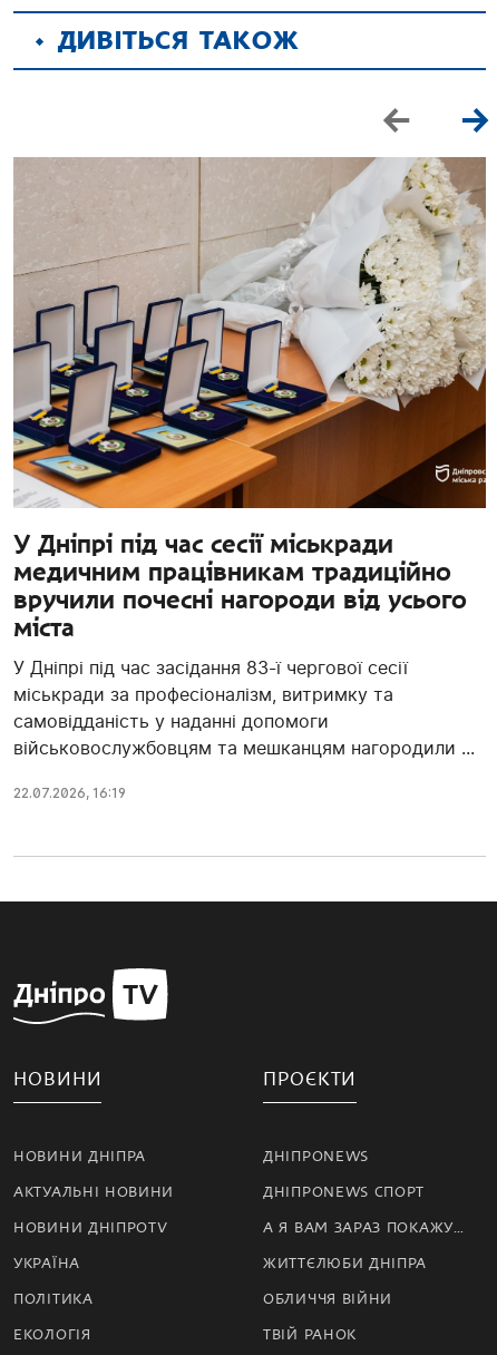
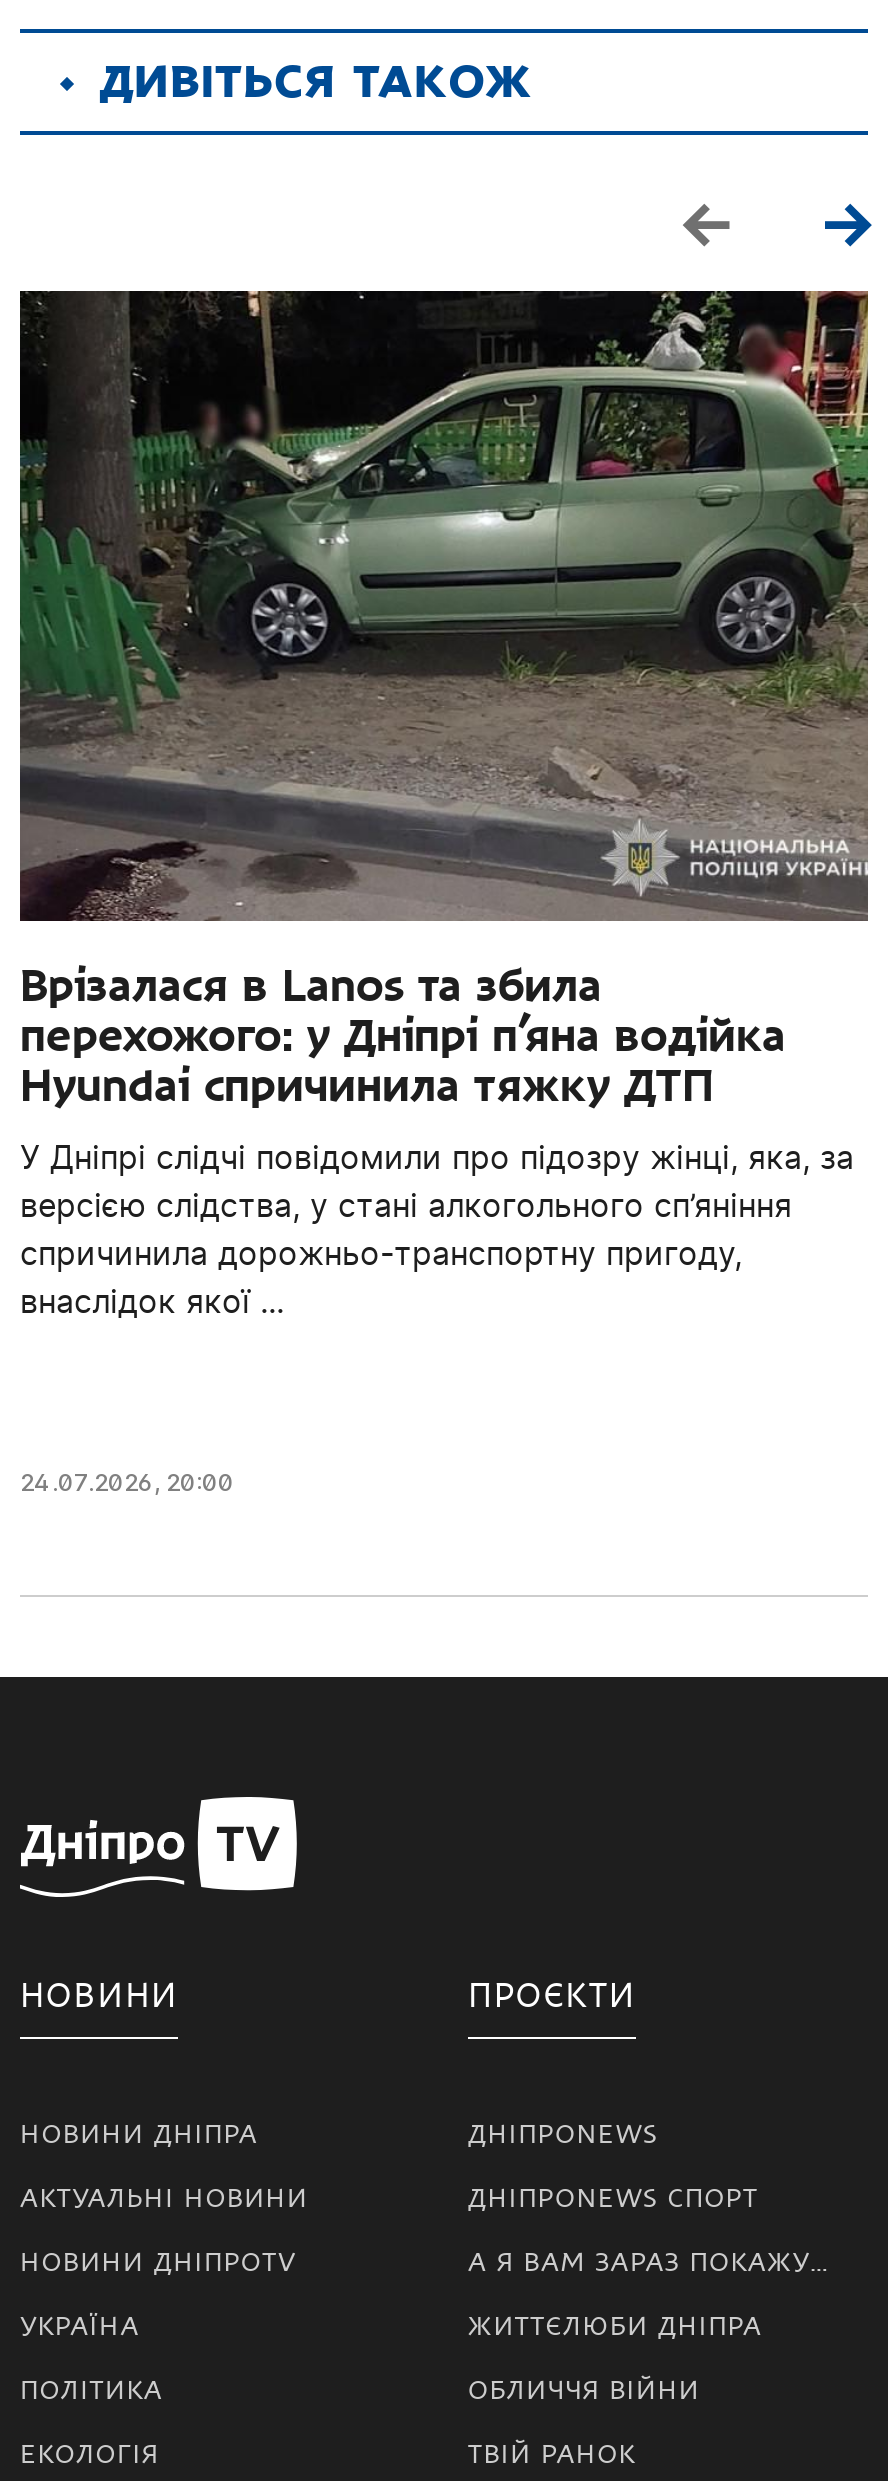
- [image]
- У Дніпрі під час сесії міськради
- медичним працівникам традиційно
- вручили почесні нагороди від усього
- міста
+ [image]
+ Врізалася в Lanos та збила
+ перехожого: у Дніпрі п’яна водійка
+ Hyundai спричинила тяжку ДТП

- У Дніпрі під час засідання 83-ї чергової сесії
- міськради за професіоналізм, витримку та
- самовідданість у наданні допомоги
- військовослужбовцям та мешканцям нагородили ...
+ У Дніпрі слідчі повідомили про підозру жінці, яка, за
+ версією слідства, у стані алкогольного сп’яніння
+ спричинила дорожньо-транспортну пригоду,
+ внаслідок якої ...

- 22.07.2026, 16:19
+ 24.07.2026, 20:00
